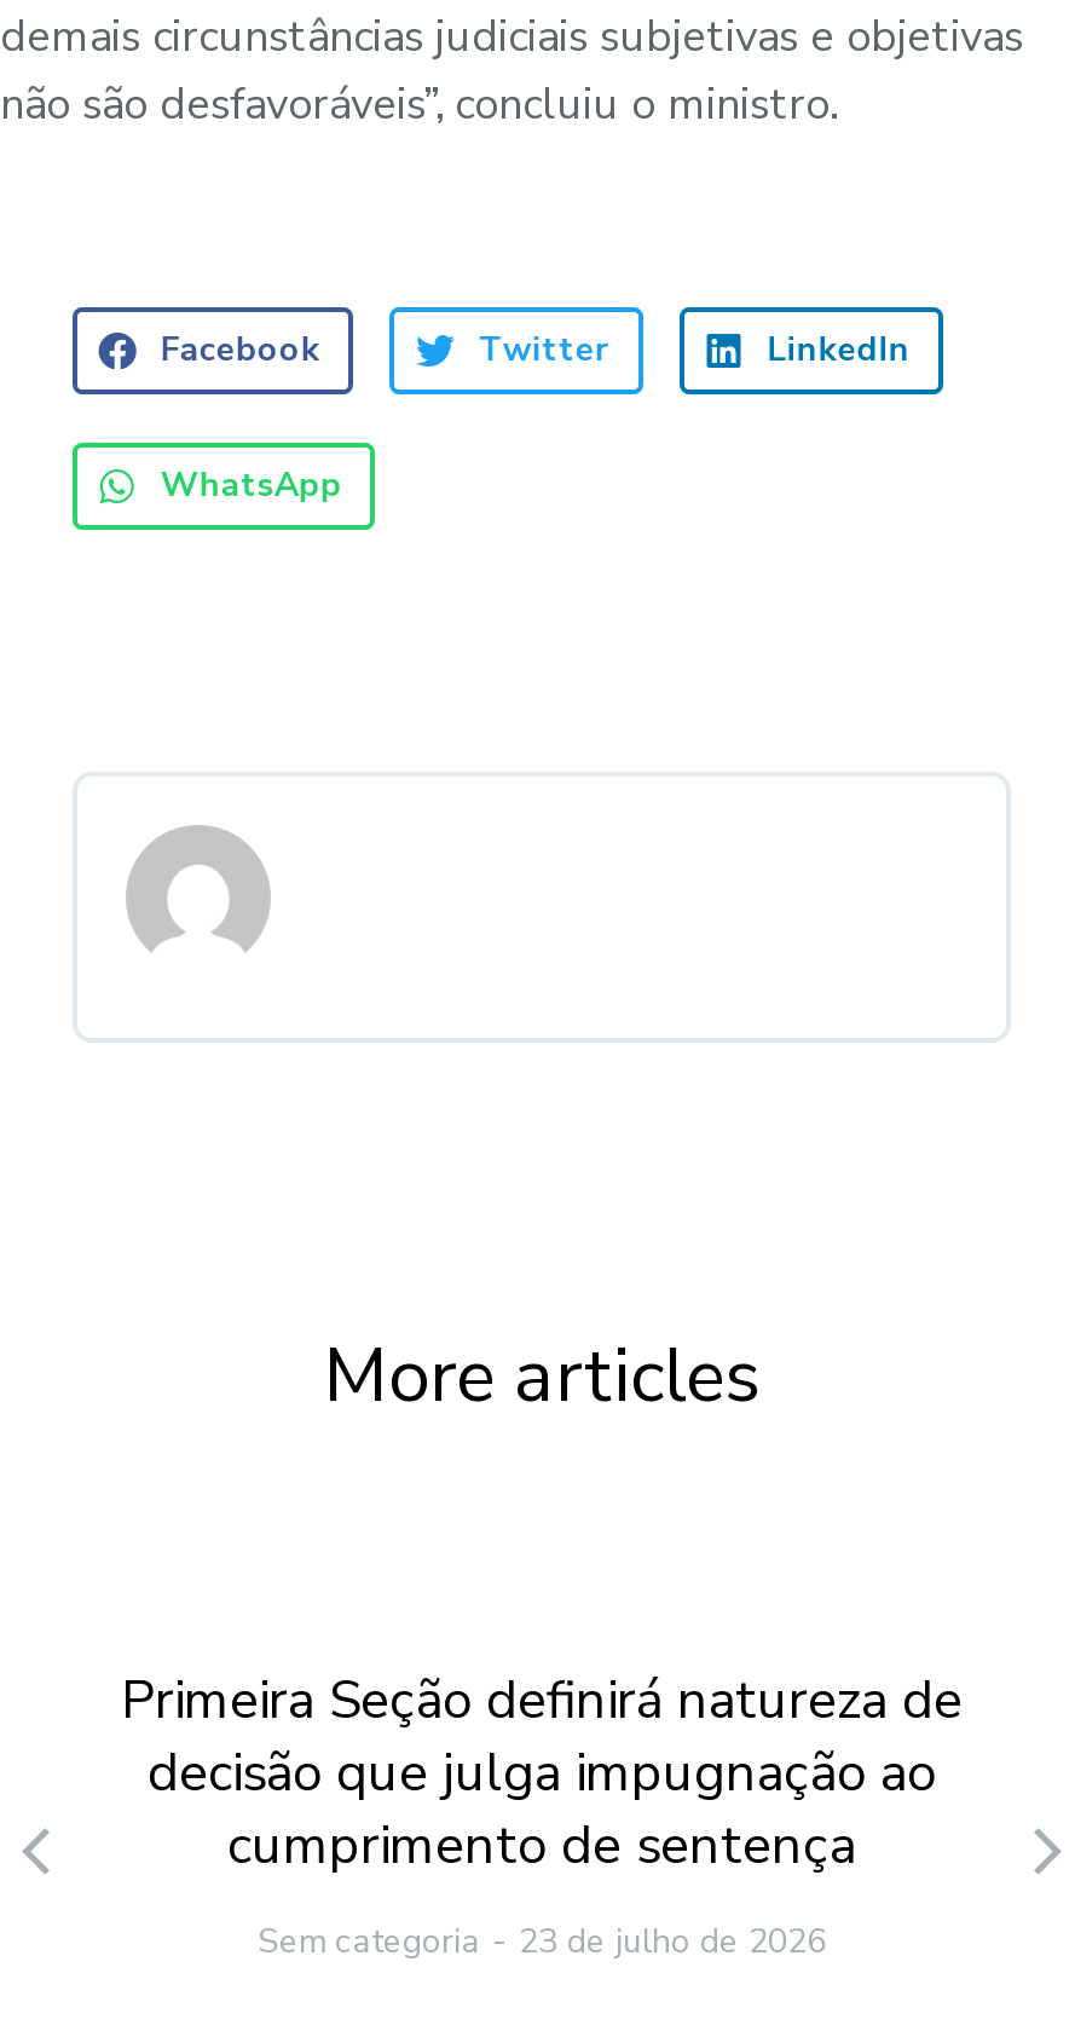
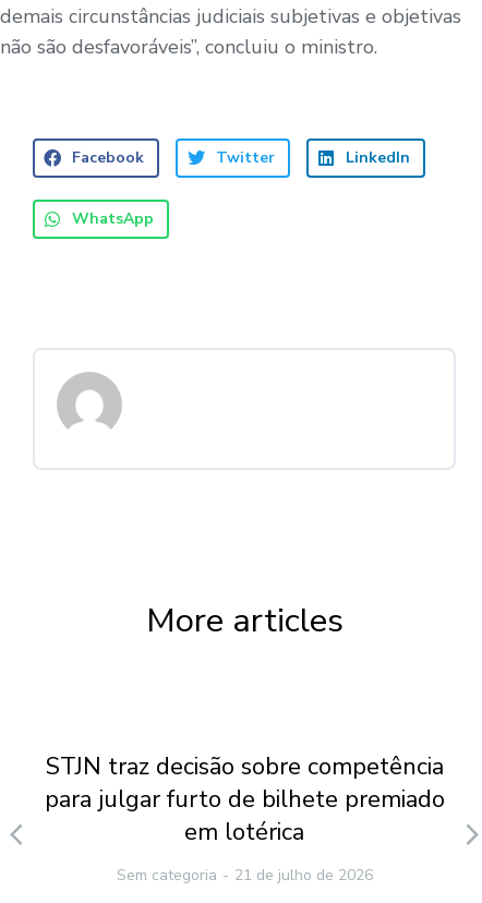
- Primeira Seção definirá natureza de
- decisão que julga impugnação ao
- cumprimento de sentença
+ STJN traz decisão sobre competência
+ para julgar furto de bilhete premiado
+ em lotérica

- Sem categoria 23 de julho de 2026
+ Sem categoria 21 de julho de 2026
